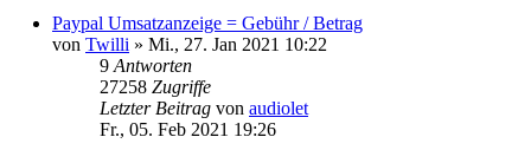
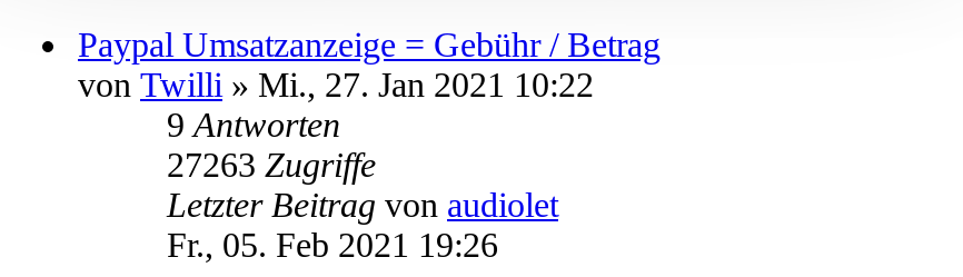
- 27258 Zugriffe
+ 27263 Zugriffe
